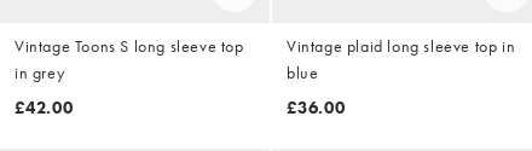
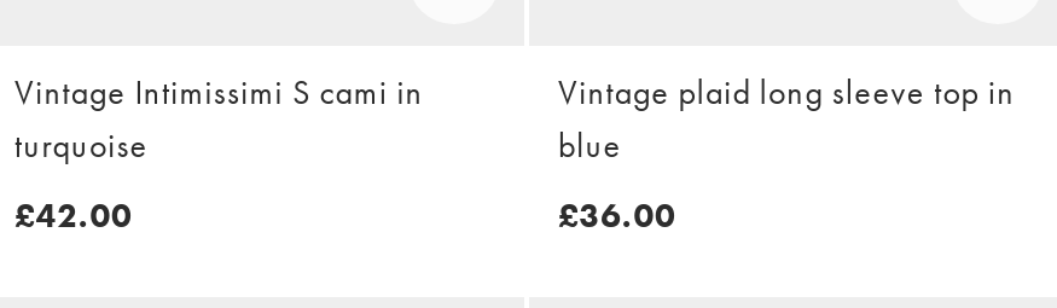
- Vintage Toons S long sleeve top
- in grey
+ Vintage Intimissimi S cami in
+ turquoise
